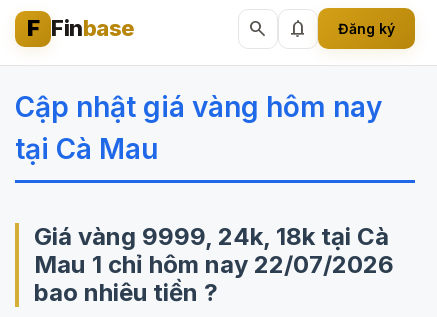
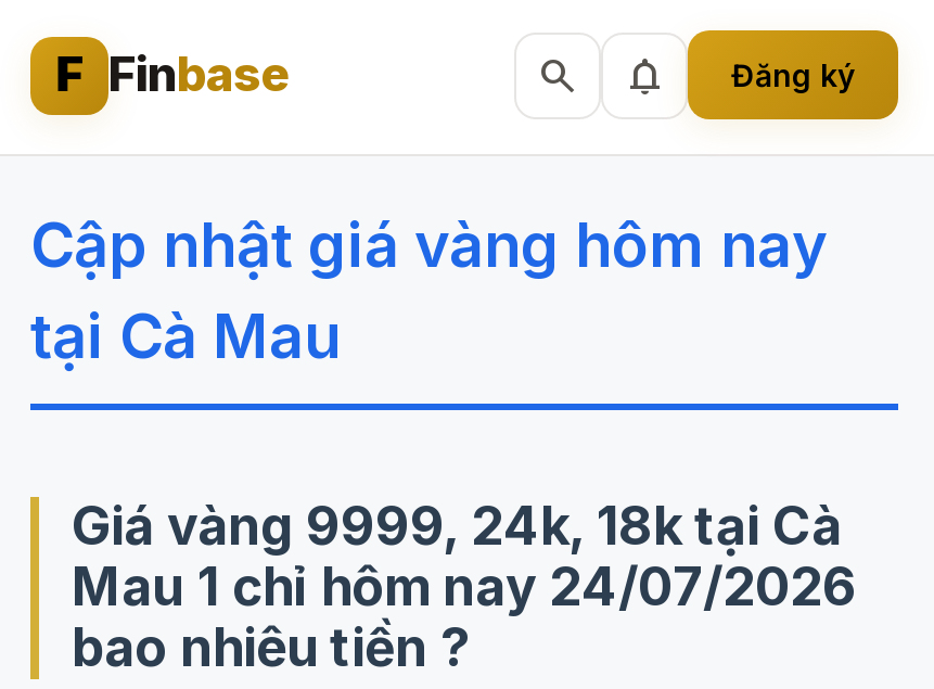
- Mau 1 chỉ hôm nay 22/07/2026
+ Mau 1 chỉ hôm nay 24/07/2026
